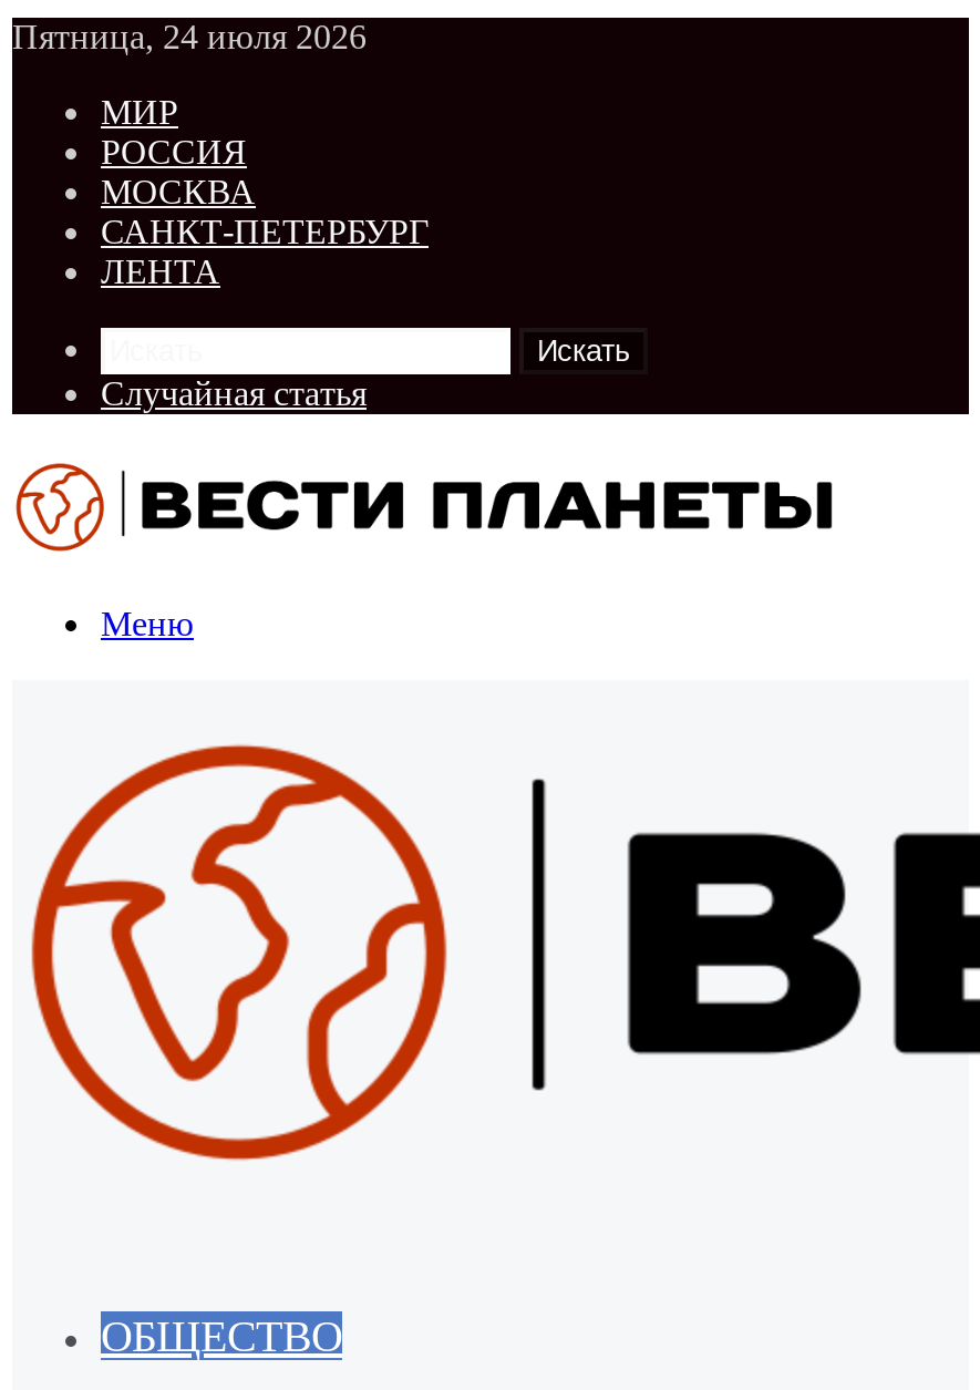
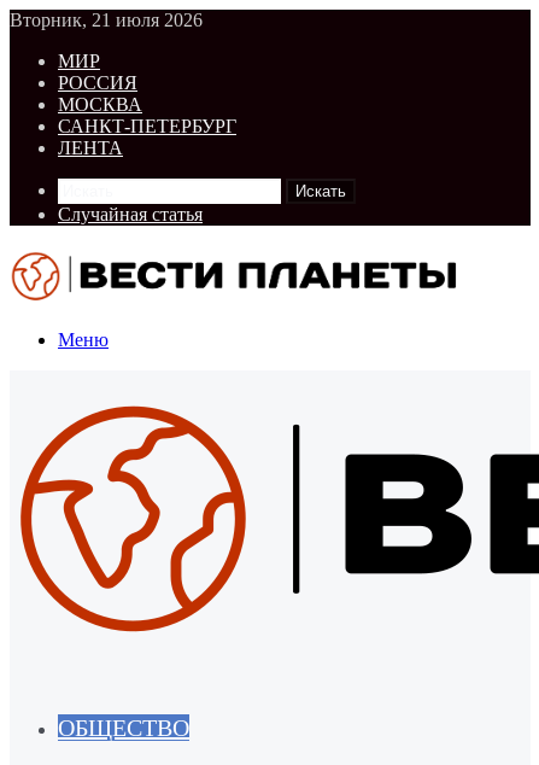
- Пятница, 24 июля 2026
+ Вторник, 21 июля 2026
